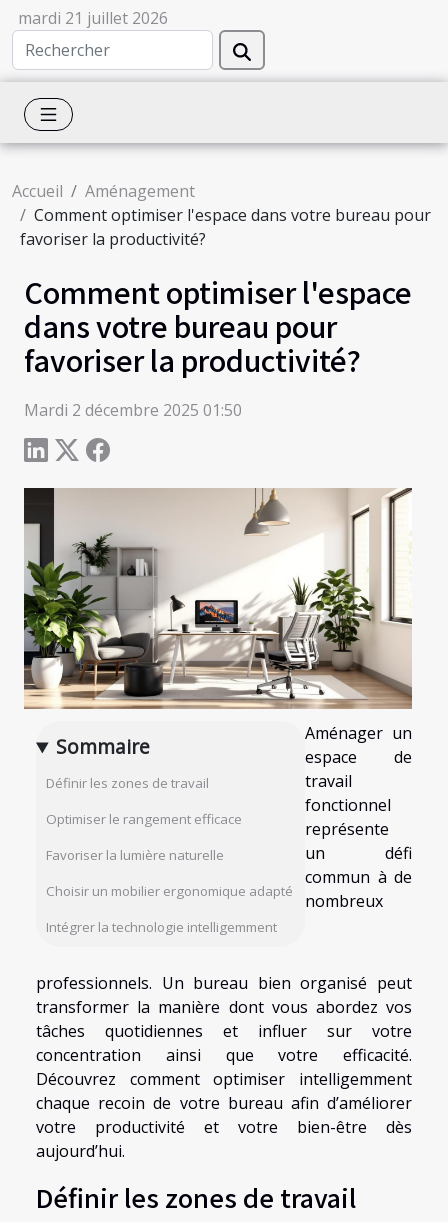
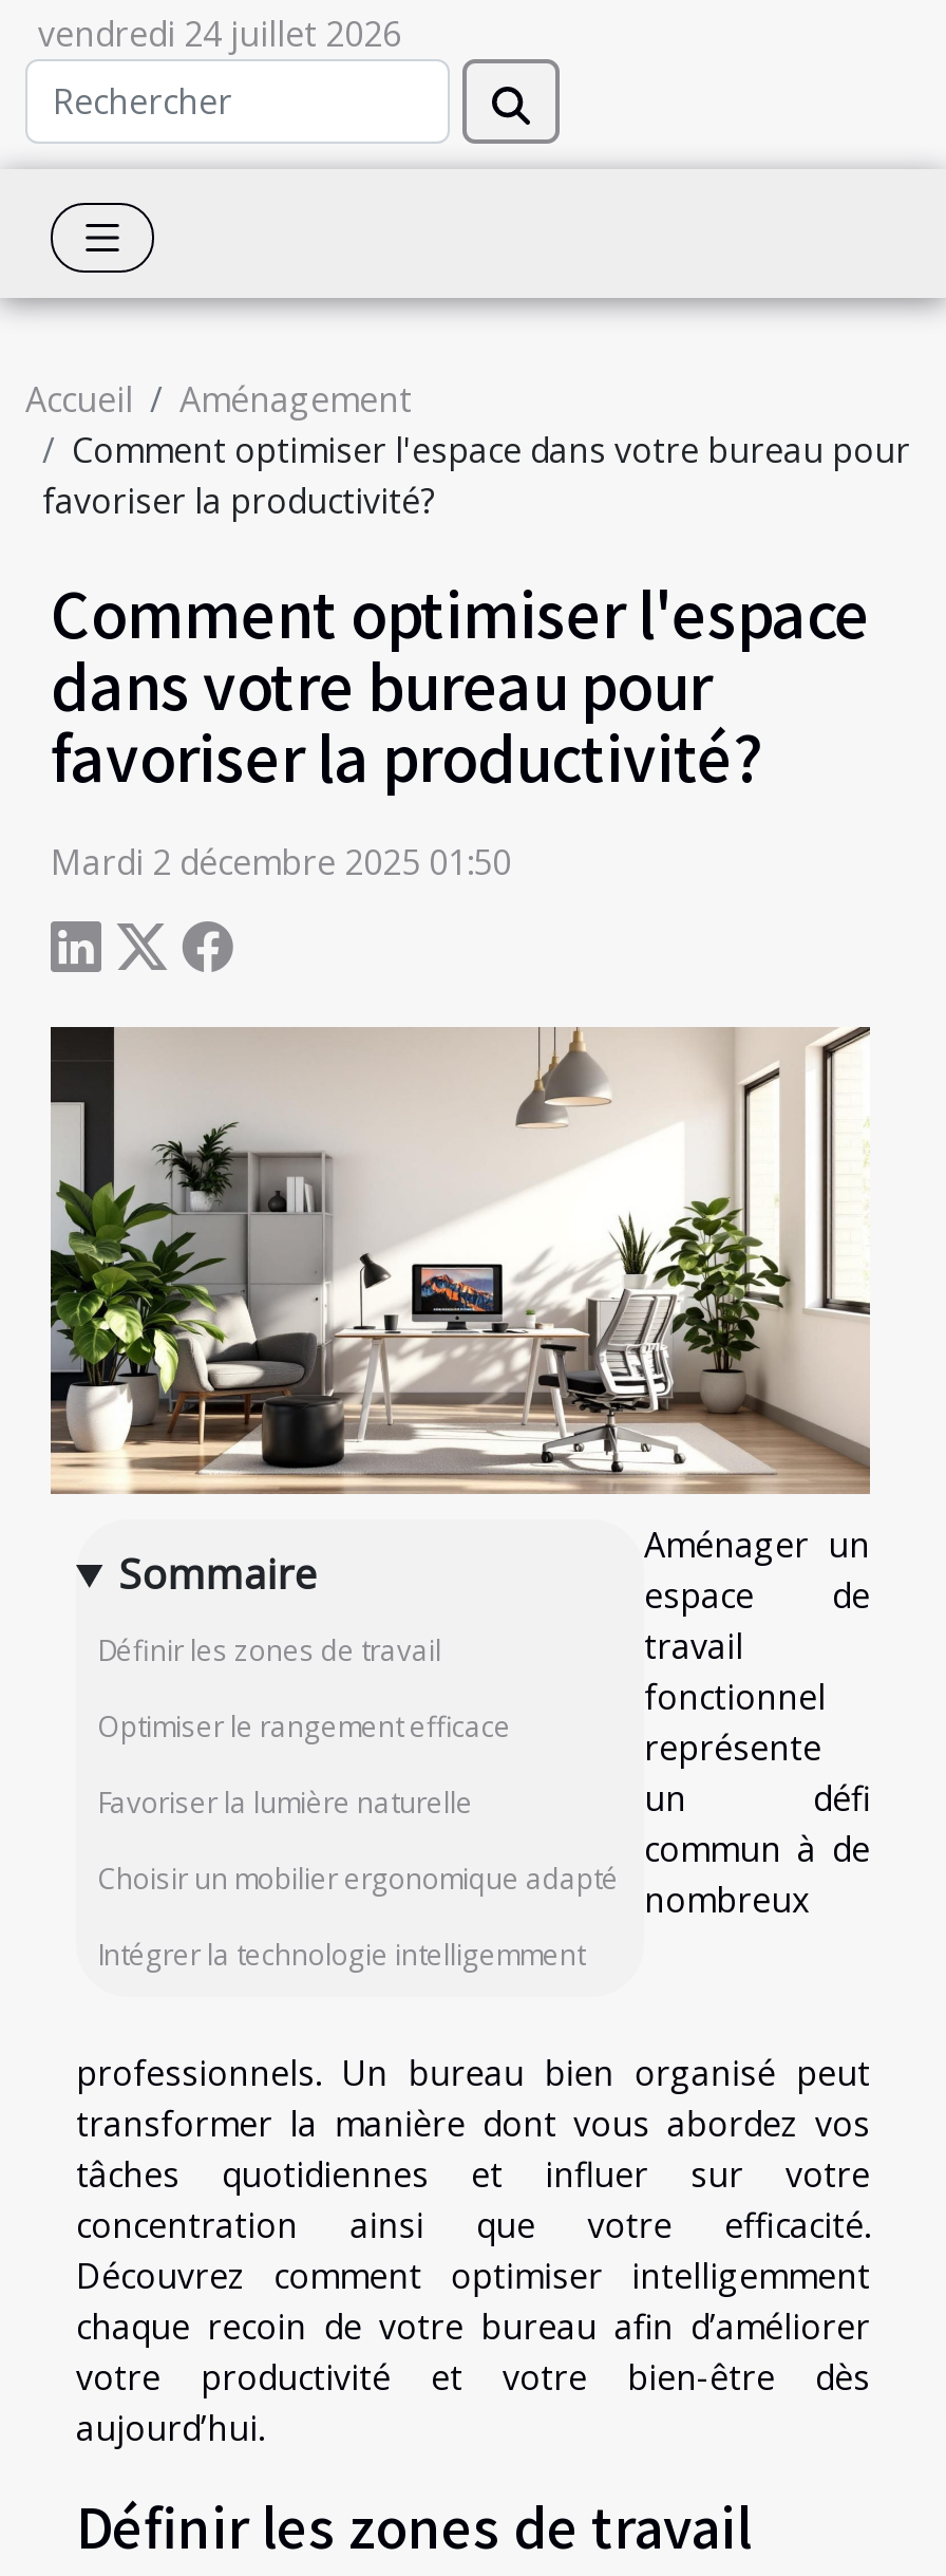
- mardi 21 juillet 2026
+ vendredi 24 juillet 2026
